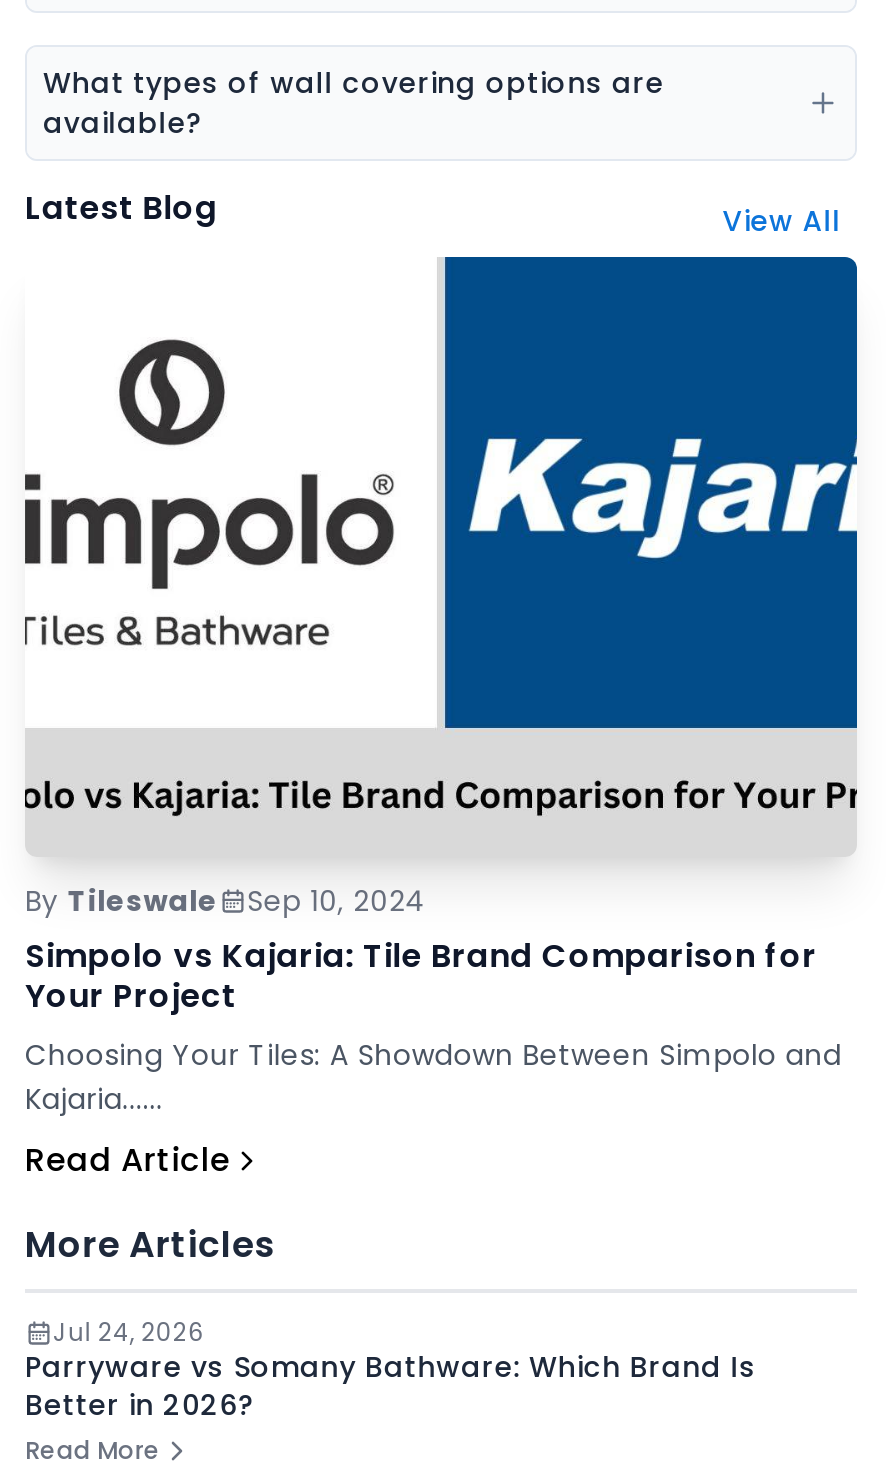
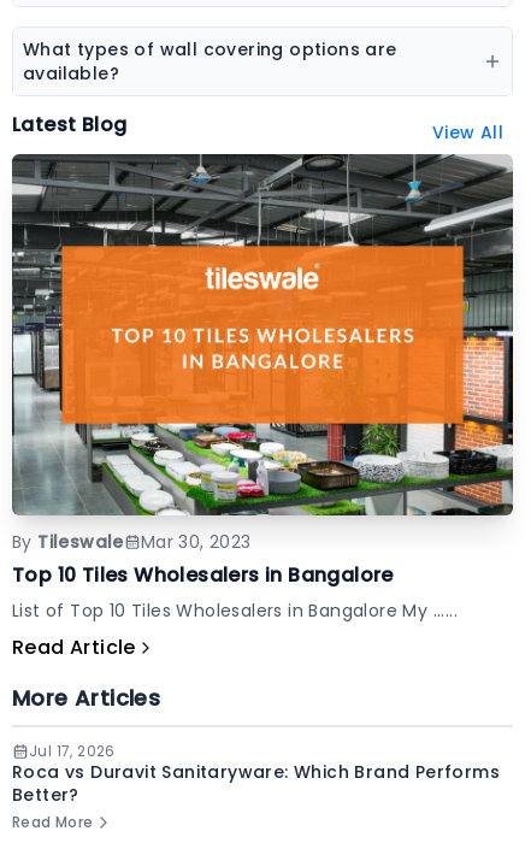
- [image]
- Sep 10, 2024
- Simpolo vs Kajaria: Tile Brand Comparison for
- Your Project
- Choosing Your Tiles: A Showdown Between Simpolo and
- Kajaria......
+ [image]
+ Mar 30, 2023
+ Top 10 Tiles Wholesalers in Bangalore
+ List of Top 10 Tiles Wholesalers in Bangalore My ......

- Jul 24, 2026
- Parryware vs Somany Bathware: Which Brand Is
- Better in 2026?
+ Jul 17, 2026
+ Roca vs Duravit Sanitaryware: Which Brand Performs
+ Better?
